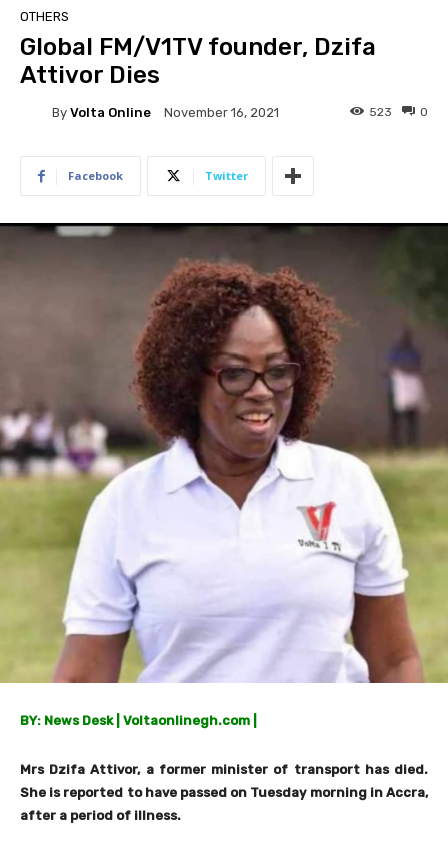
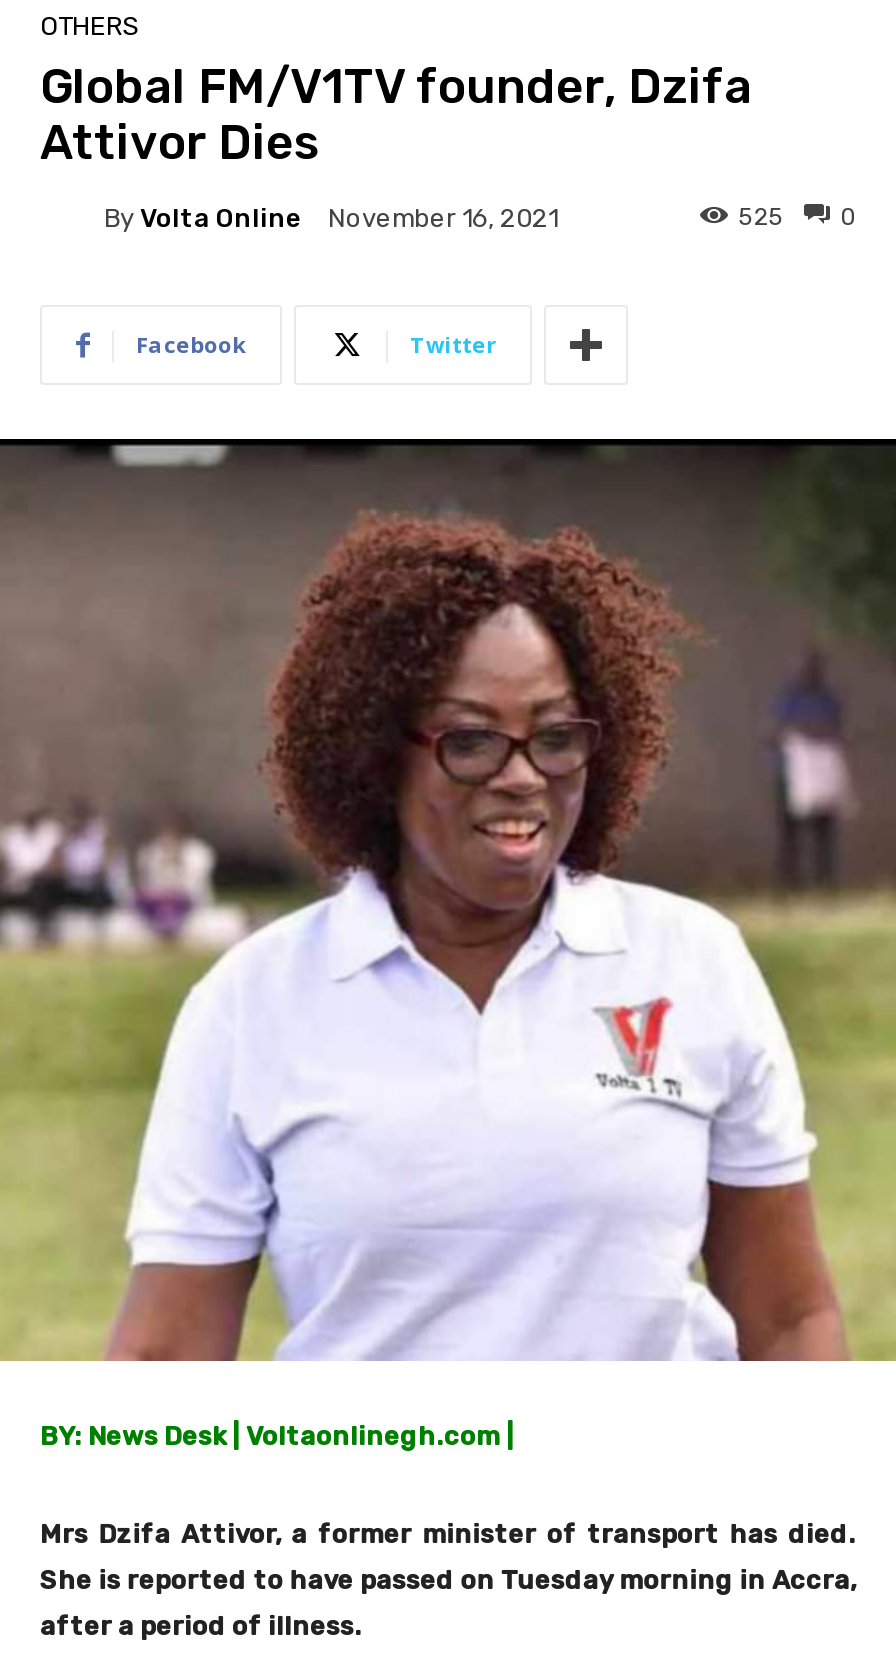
- 523 0
+ 525 0
